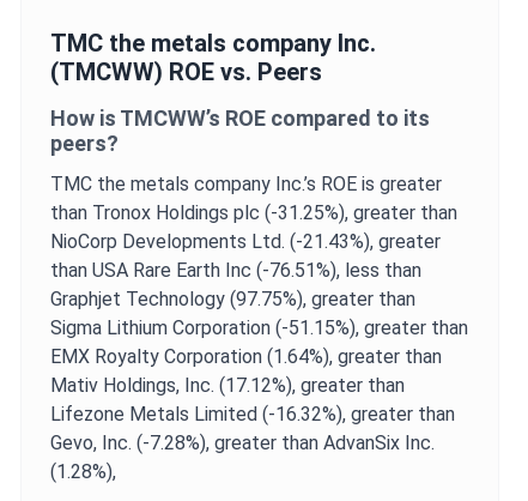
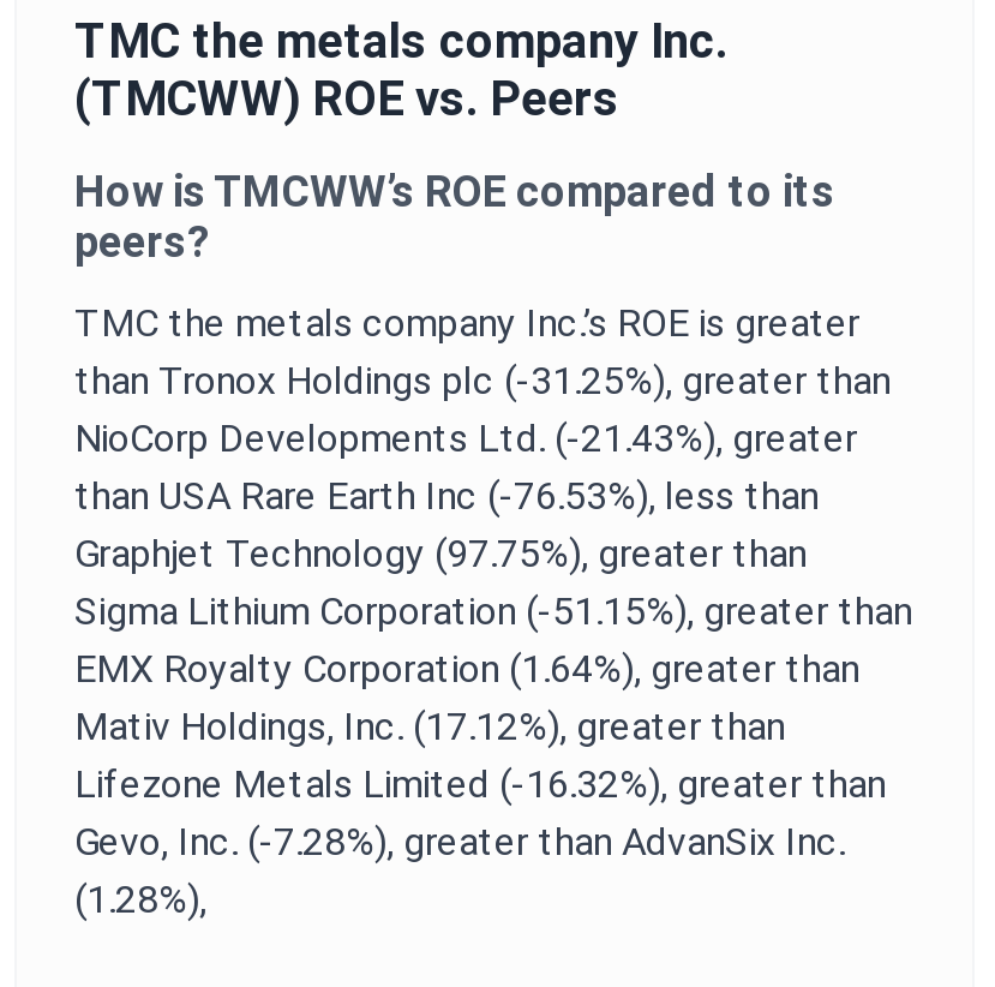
- than USA Rare Earth Inc (-76.51%), less than
+ than USA Rare Earth Inc (-76.53%), less than
